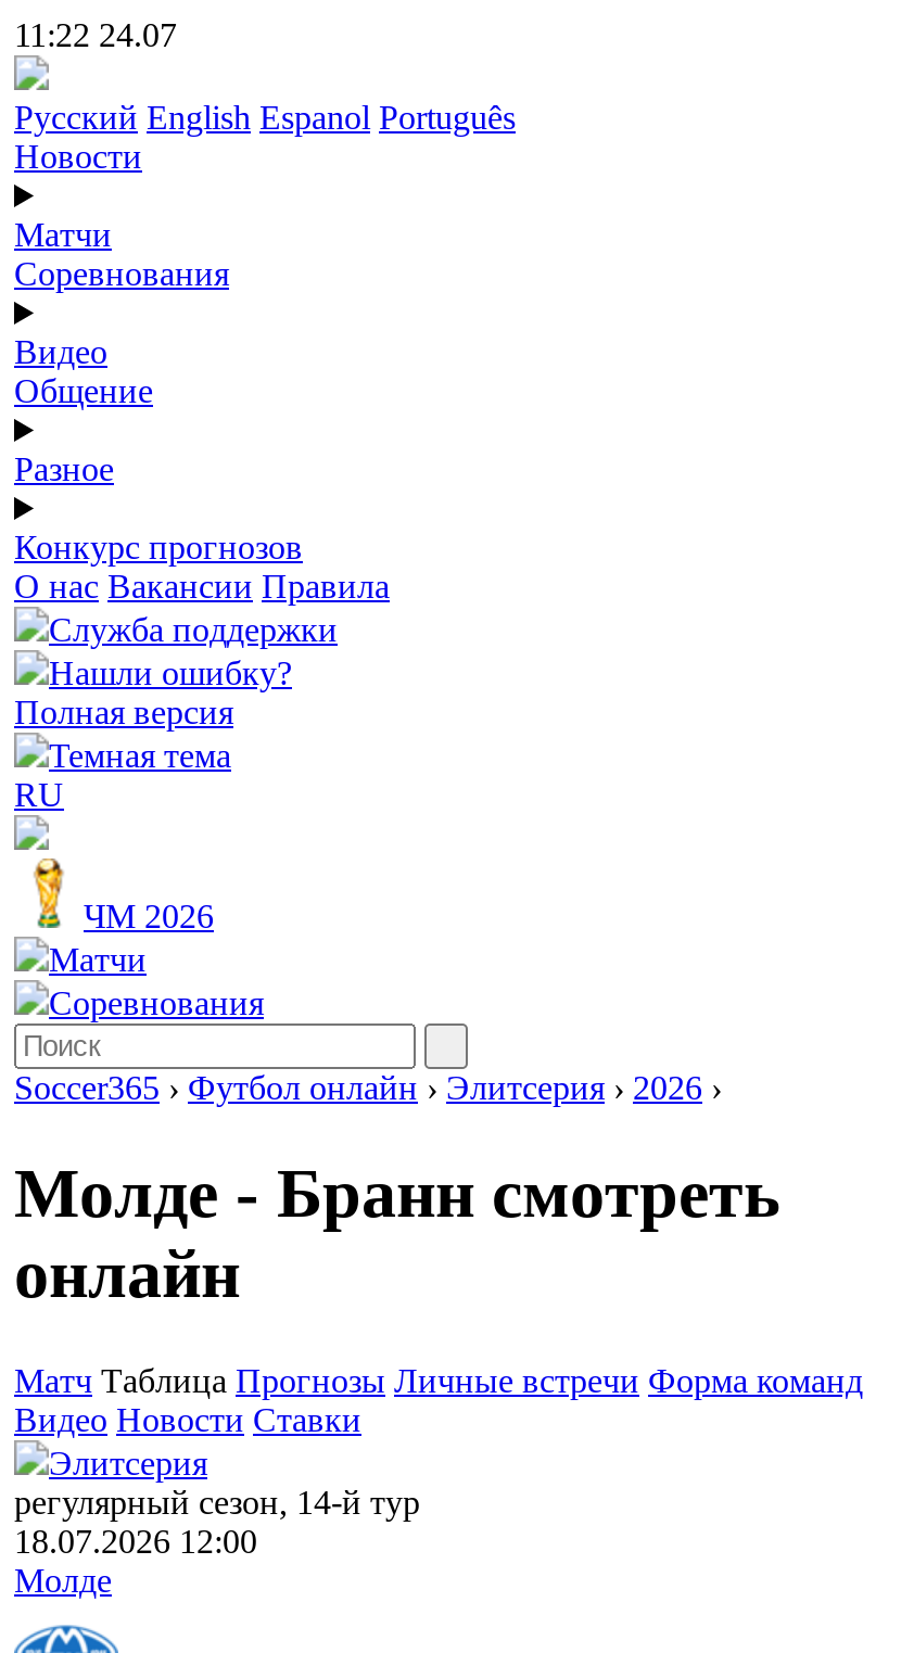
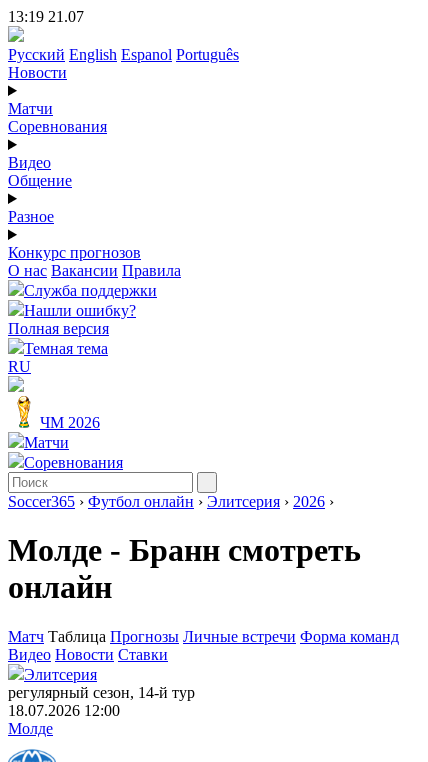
- 11:22 24.07
+ 13:19 21.07
